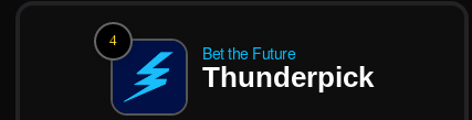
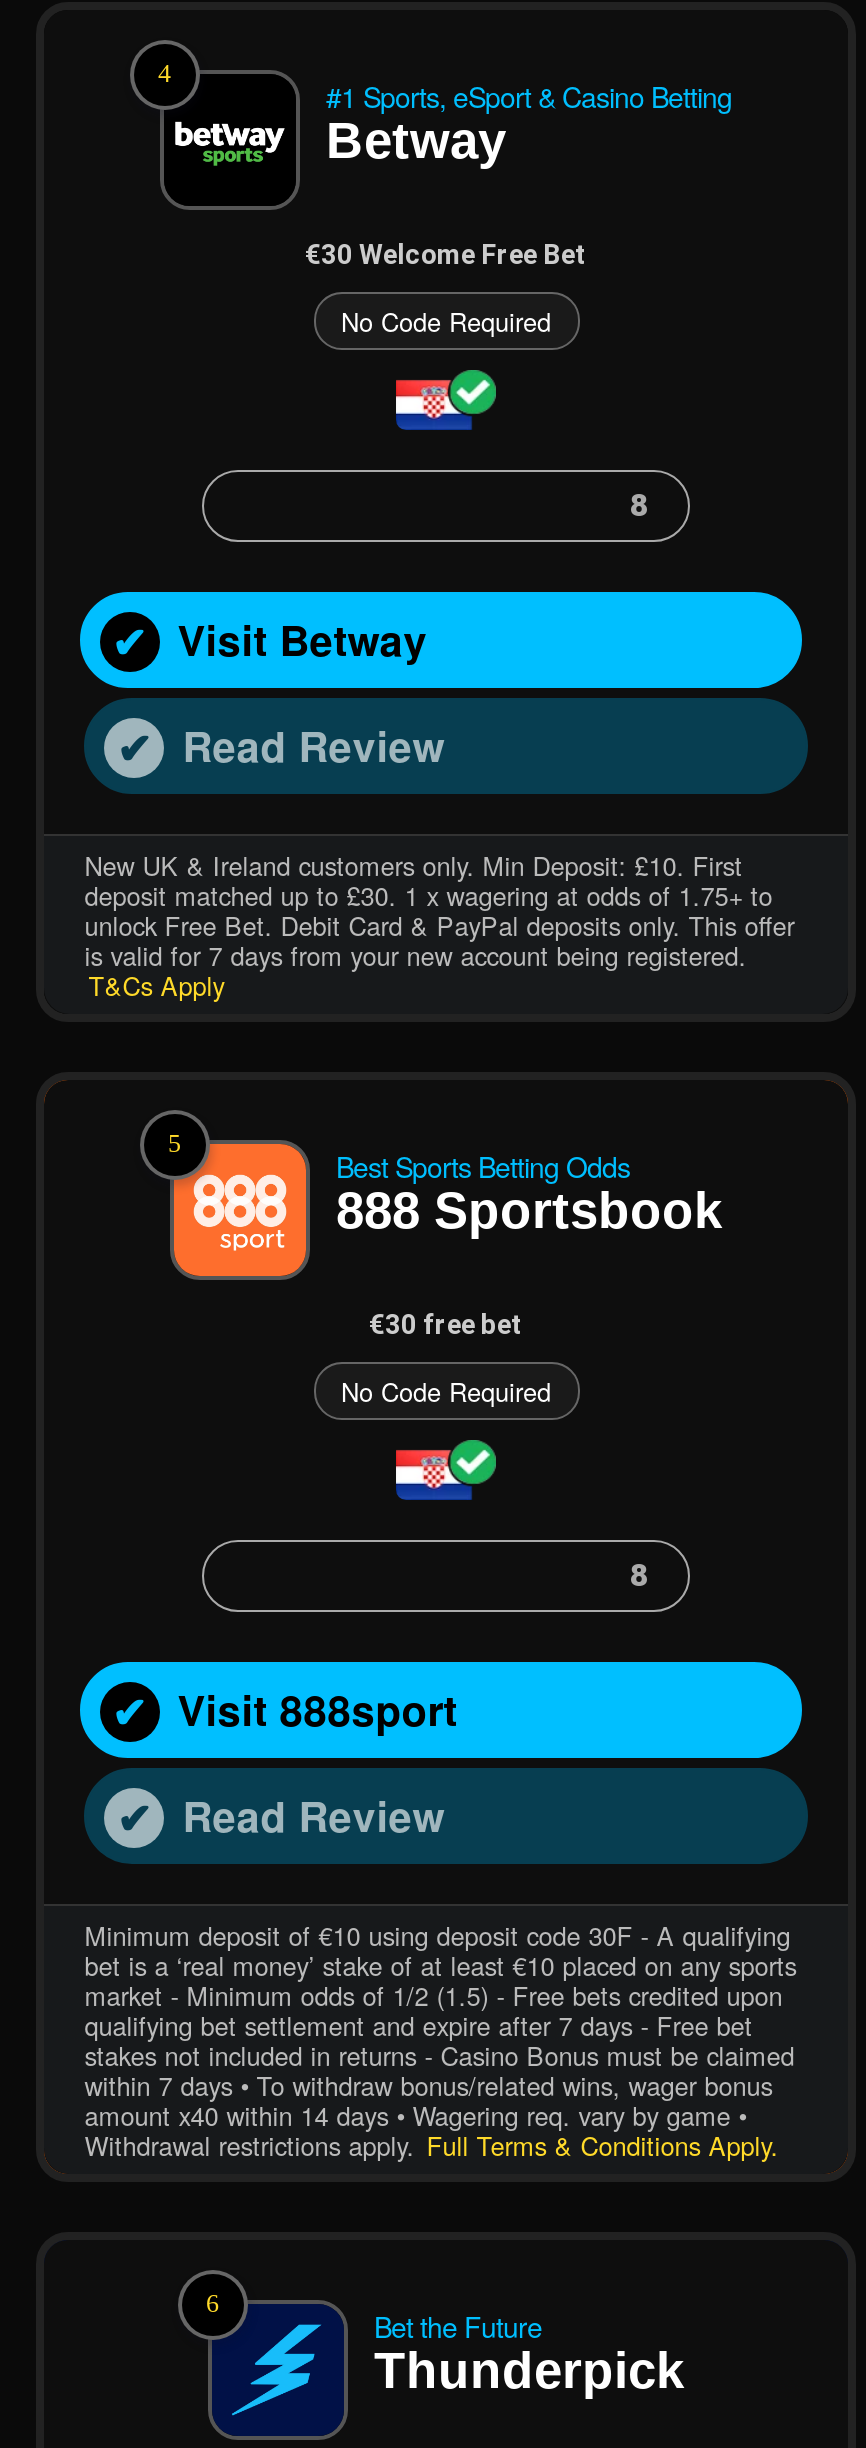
+ [image]

+ [image]

+ [image]
+ 8
+ Visit Betway
+ Read Review
+ New UK & Ireland customers only. Min Deposit: £10. First
+ deposit matched up to £30. 1 x wagering at odds of 1.75+ to
+ unlock Free Bet. Debit Card & PayPal deposits only. This offer
+ is valid for 7 days from your new account being registered.
+ T&Cs Apply

+ [image]
+ 8
+ Visit 888sport
+ Read Review
+ Minimum deposit of €10 using deposit code 30F - A qualifying
+ bet is a ‘real money’ stake of at least €10 placed on any sports
+ market - Minimum odds of 1/2 (1.5) - Free bets credited upon
+ qualifying bet settlement and expire after 7 days - Free bet
+ stakes not included in returns - Casino Bonus must be claimed
+ within 7 days • To withdraw bonus/related wins, wager bonus
+ amount x40 within 14 days • Wagering req. vary by game •
+ Withdrawal restrictions apply. Full Terms & Conditions Apply.

+ [image]
+ #1 Sports, eSport & Casino Betting
+ Betway
+ €30 Welcome Free Bet
+ No Code Required

+ [image]
+ 5
+ Best Sports Betting Odds
+ 888 Sportsbook
+ €30 free bet
+ No Code Required

+ 6
